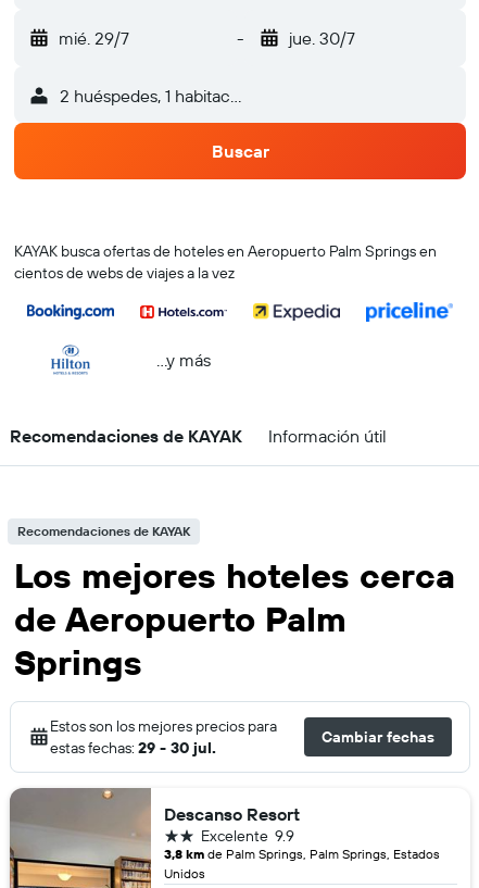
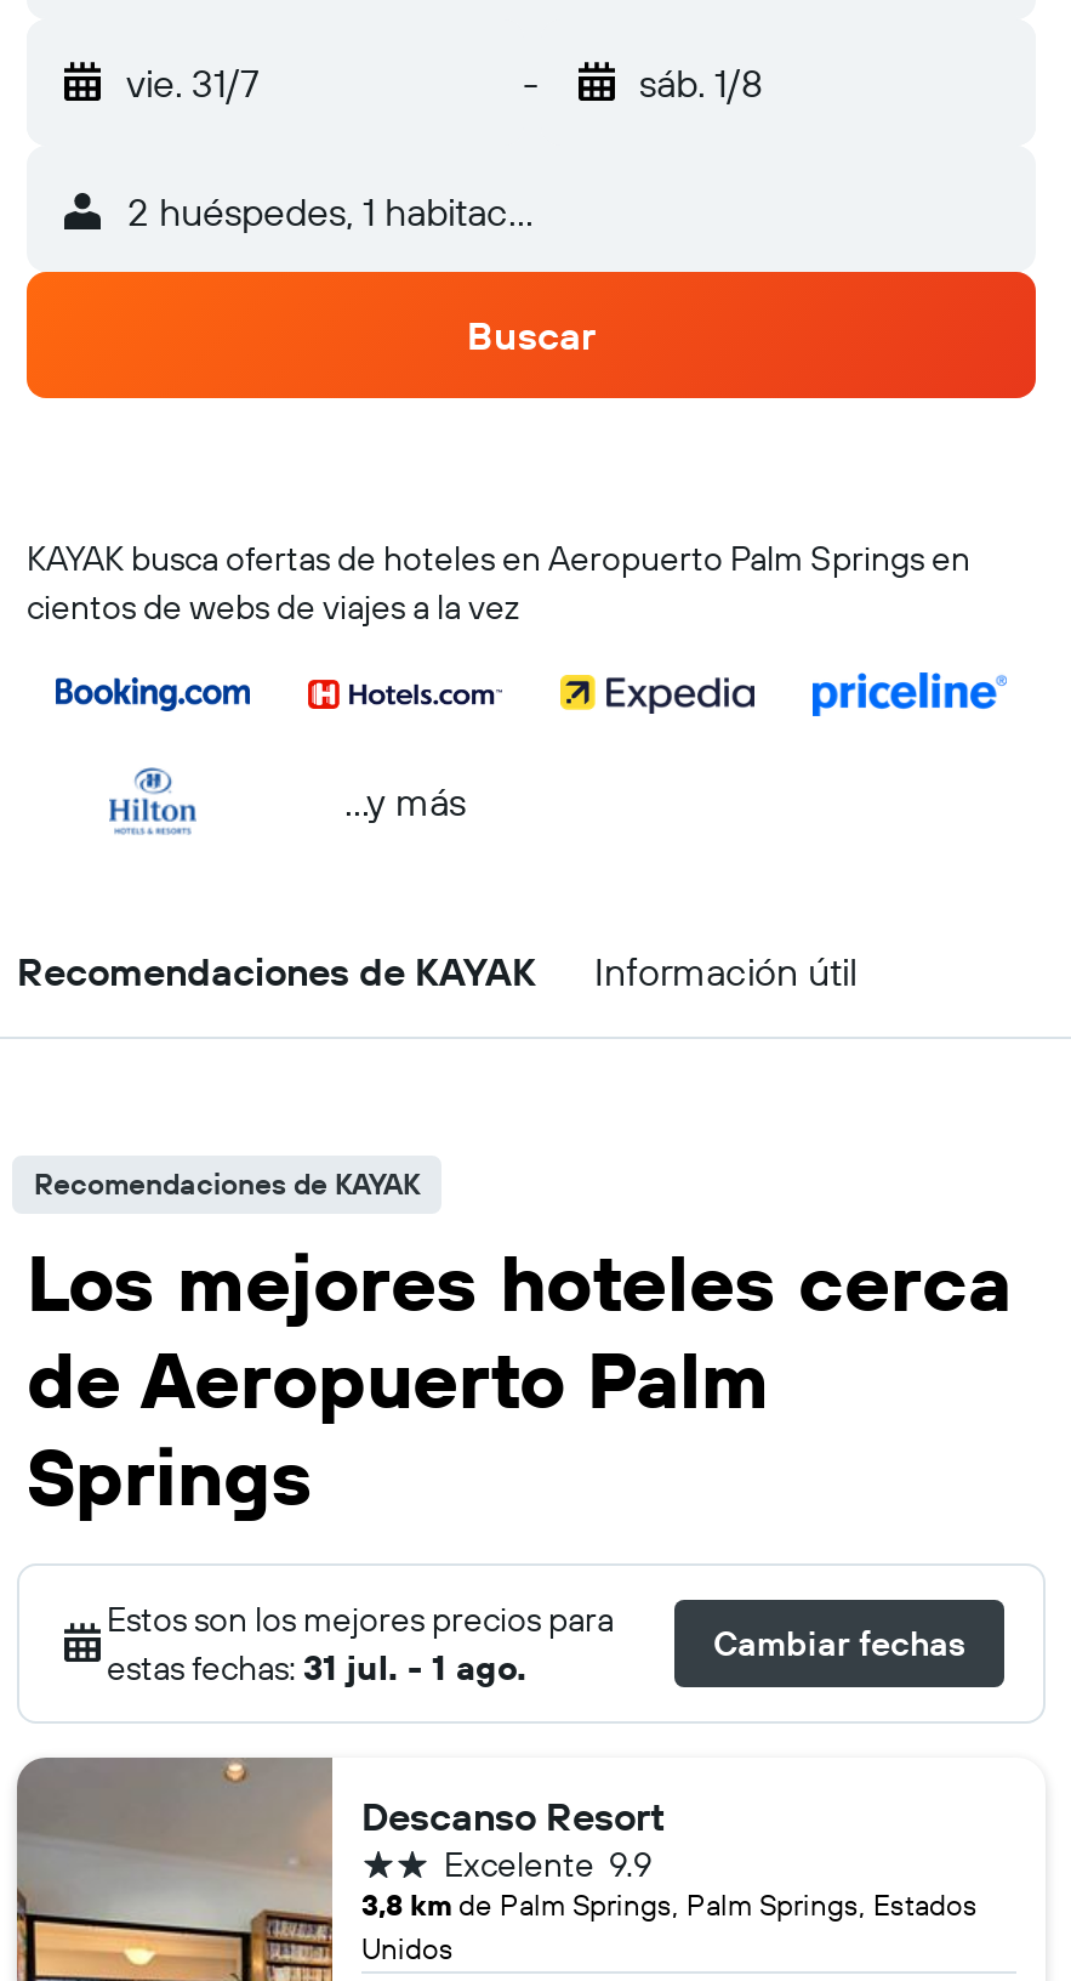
- mié. 29/7
+ vie. 31/7

- jue. 30/7
+ sáb. 1/8

- estas fechas: 29 - 30 jul.
+ estas fechas: 31 jul. - 1 ago.
